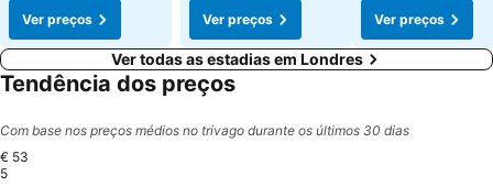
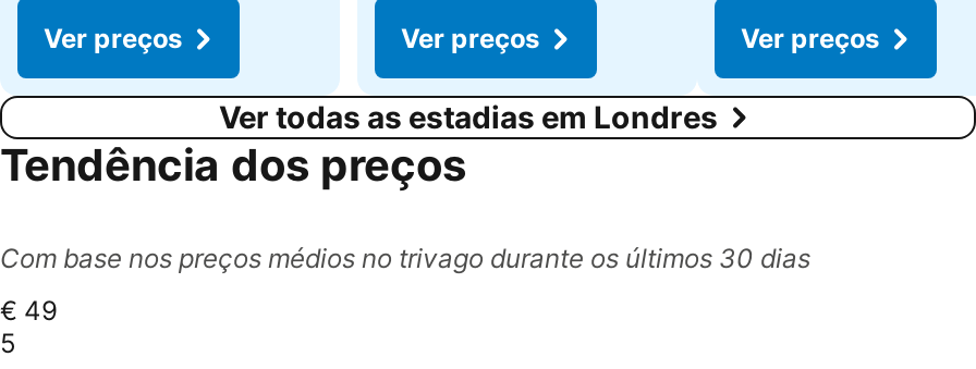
- € 53
+ € 49
